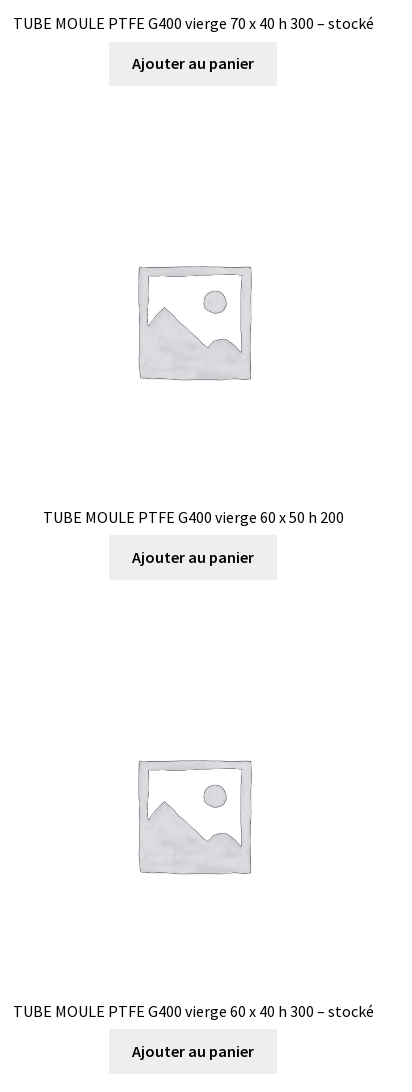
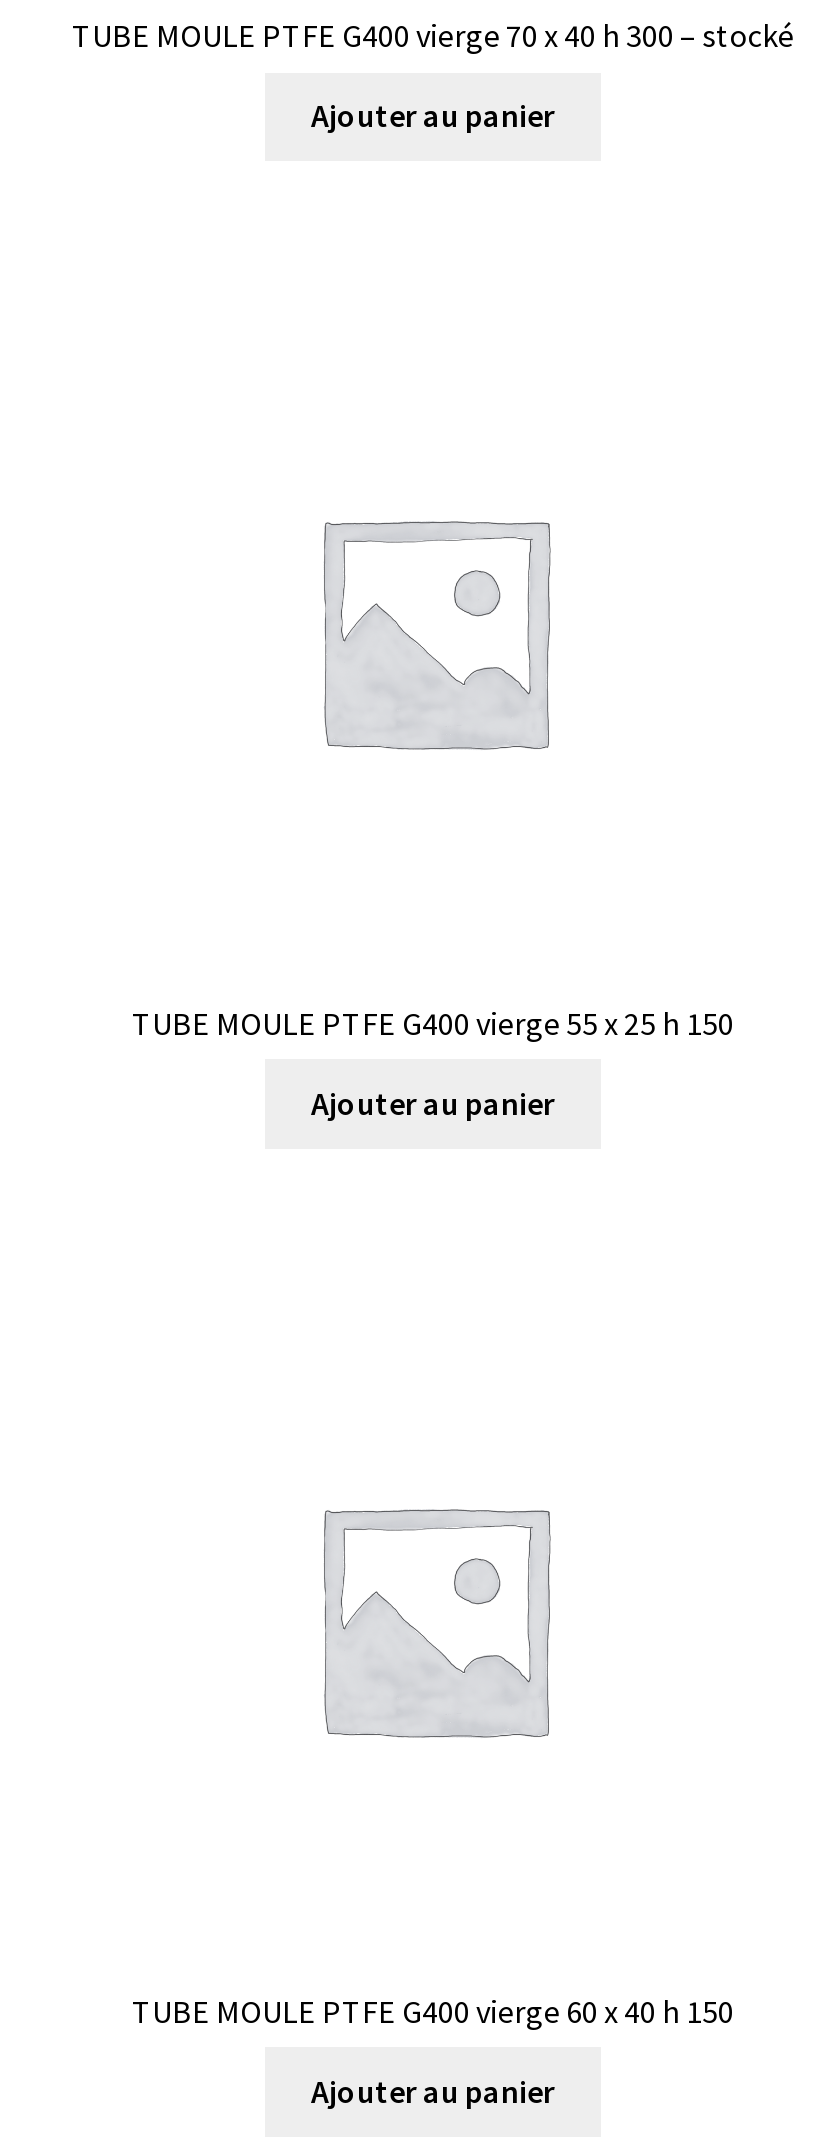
- TUBE MOULE PTFE G400 vierge 60 x 50 h 200
+ TUBE MOULE PTFE G400 vierge 55 x 25 h 150

- TUBE MOULE PTFE G400 vierge 60 x 40 h 300 – stocké
+ TUBE MOULE PTFE G400 vierge 60 x 40 h 150
